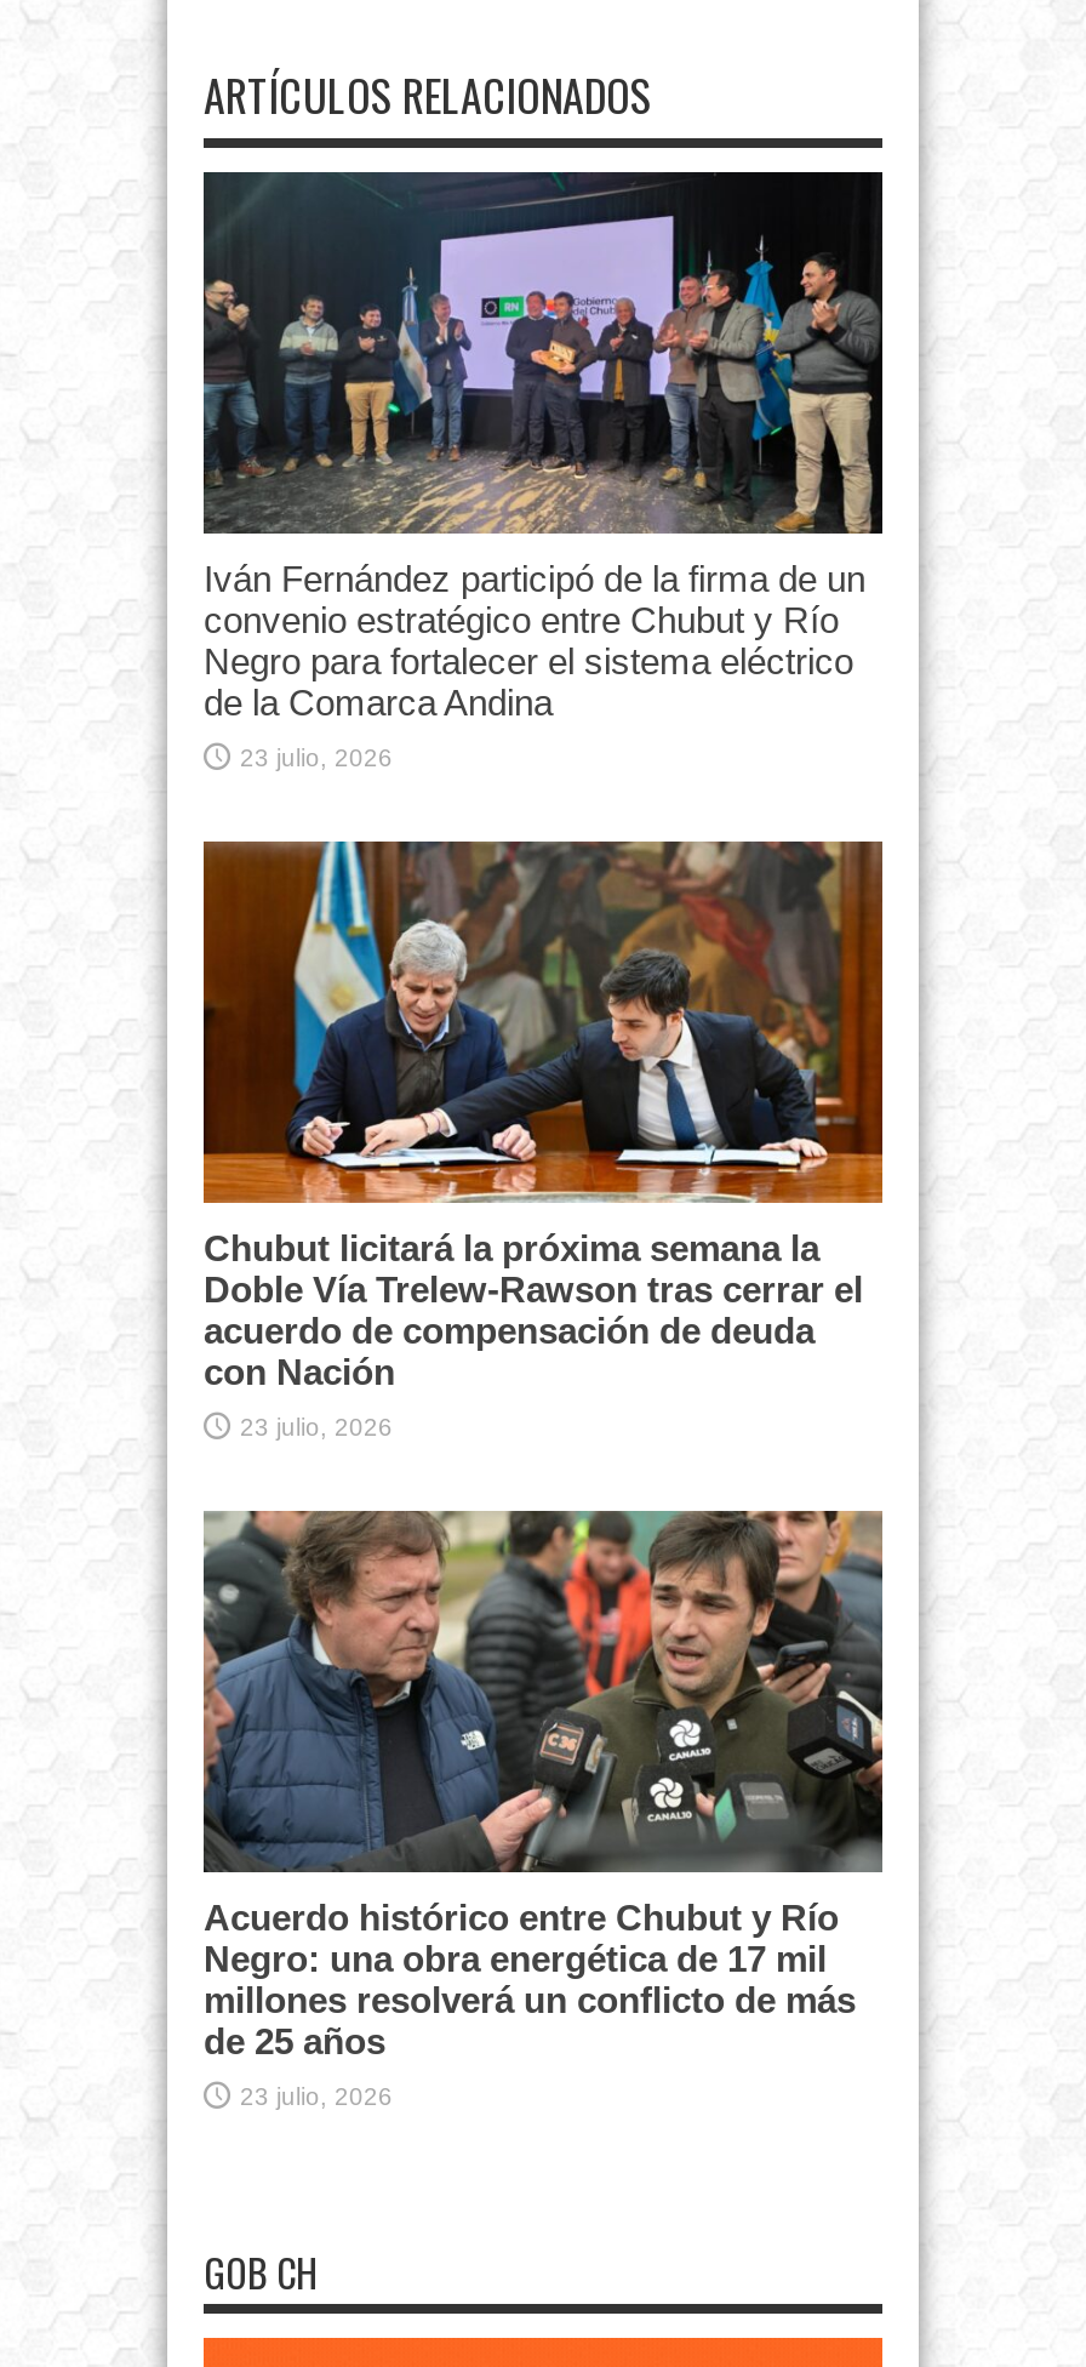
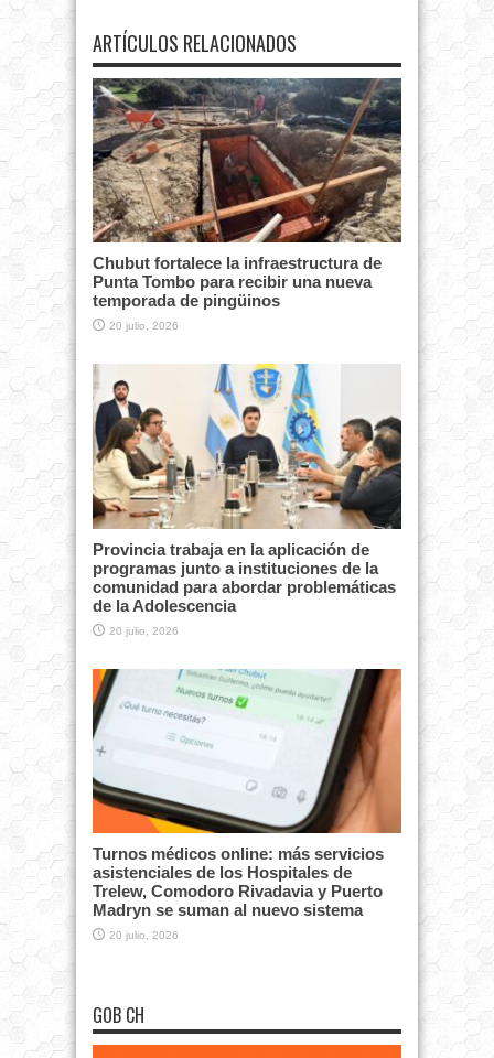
- [image]
- Iván Fernández participó de la firma de un
- convenio estratégico entre Chubut y Río
- Negro para fortalecer el sistema eléctrico
- de la Comarca Andina
+ [image]
+ Chubut fortalece la infraestructura de
+ Punta Tombo para recibir una nueva
+ temporada de pingüinos

- 23 julio, 2026
+ 20 julio, 2026

- [image]
- Chubut licitará la próxima semana la
- Doble Vía Trelew-Rawson tras cerrar el
- acuerdo de compensación de deuda
- con Nación
+ [image]
+ Provincia trabaja en la aplicación de
+ programas junto a instituciones de la
+ comunidad para abordar problemáticas
+ de la Adolescencia

- 23 julio, 2026
+ 20 julio, 2026

- [image]
- Acuerdo histórico entre Chubut y Río
- Negro: una obra energética de 17 mil
- millones resolverá un conflicto de más
- de 25 años
+ [image]
+ Turnos médicos online: más servicios
+ asistenciales de los Hospitales de
+ Trelew, Comodoro Rivadavia y Puerto
+ Madryn se suman al nuevo sistema

- 23 julio, 2026
+ 20 julio, 2026
